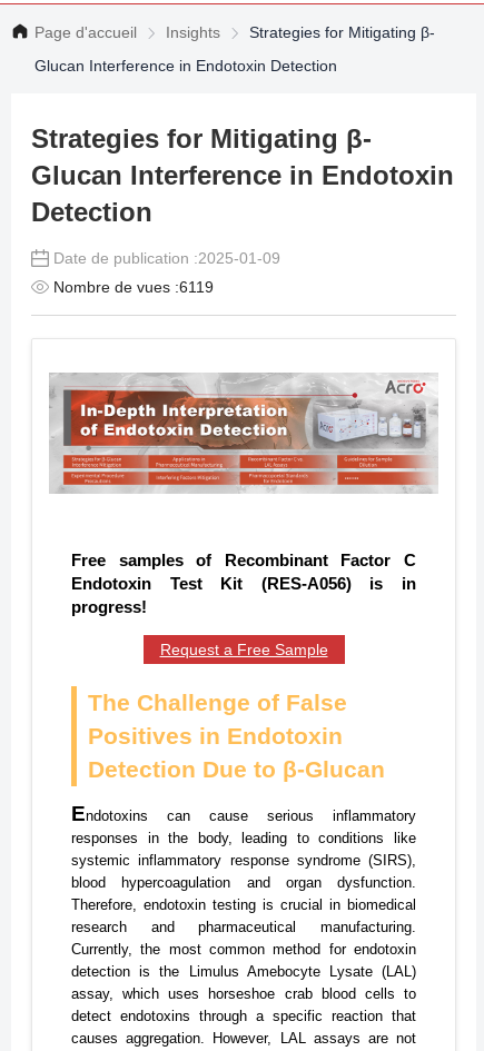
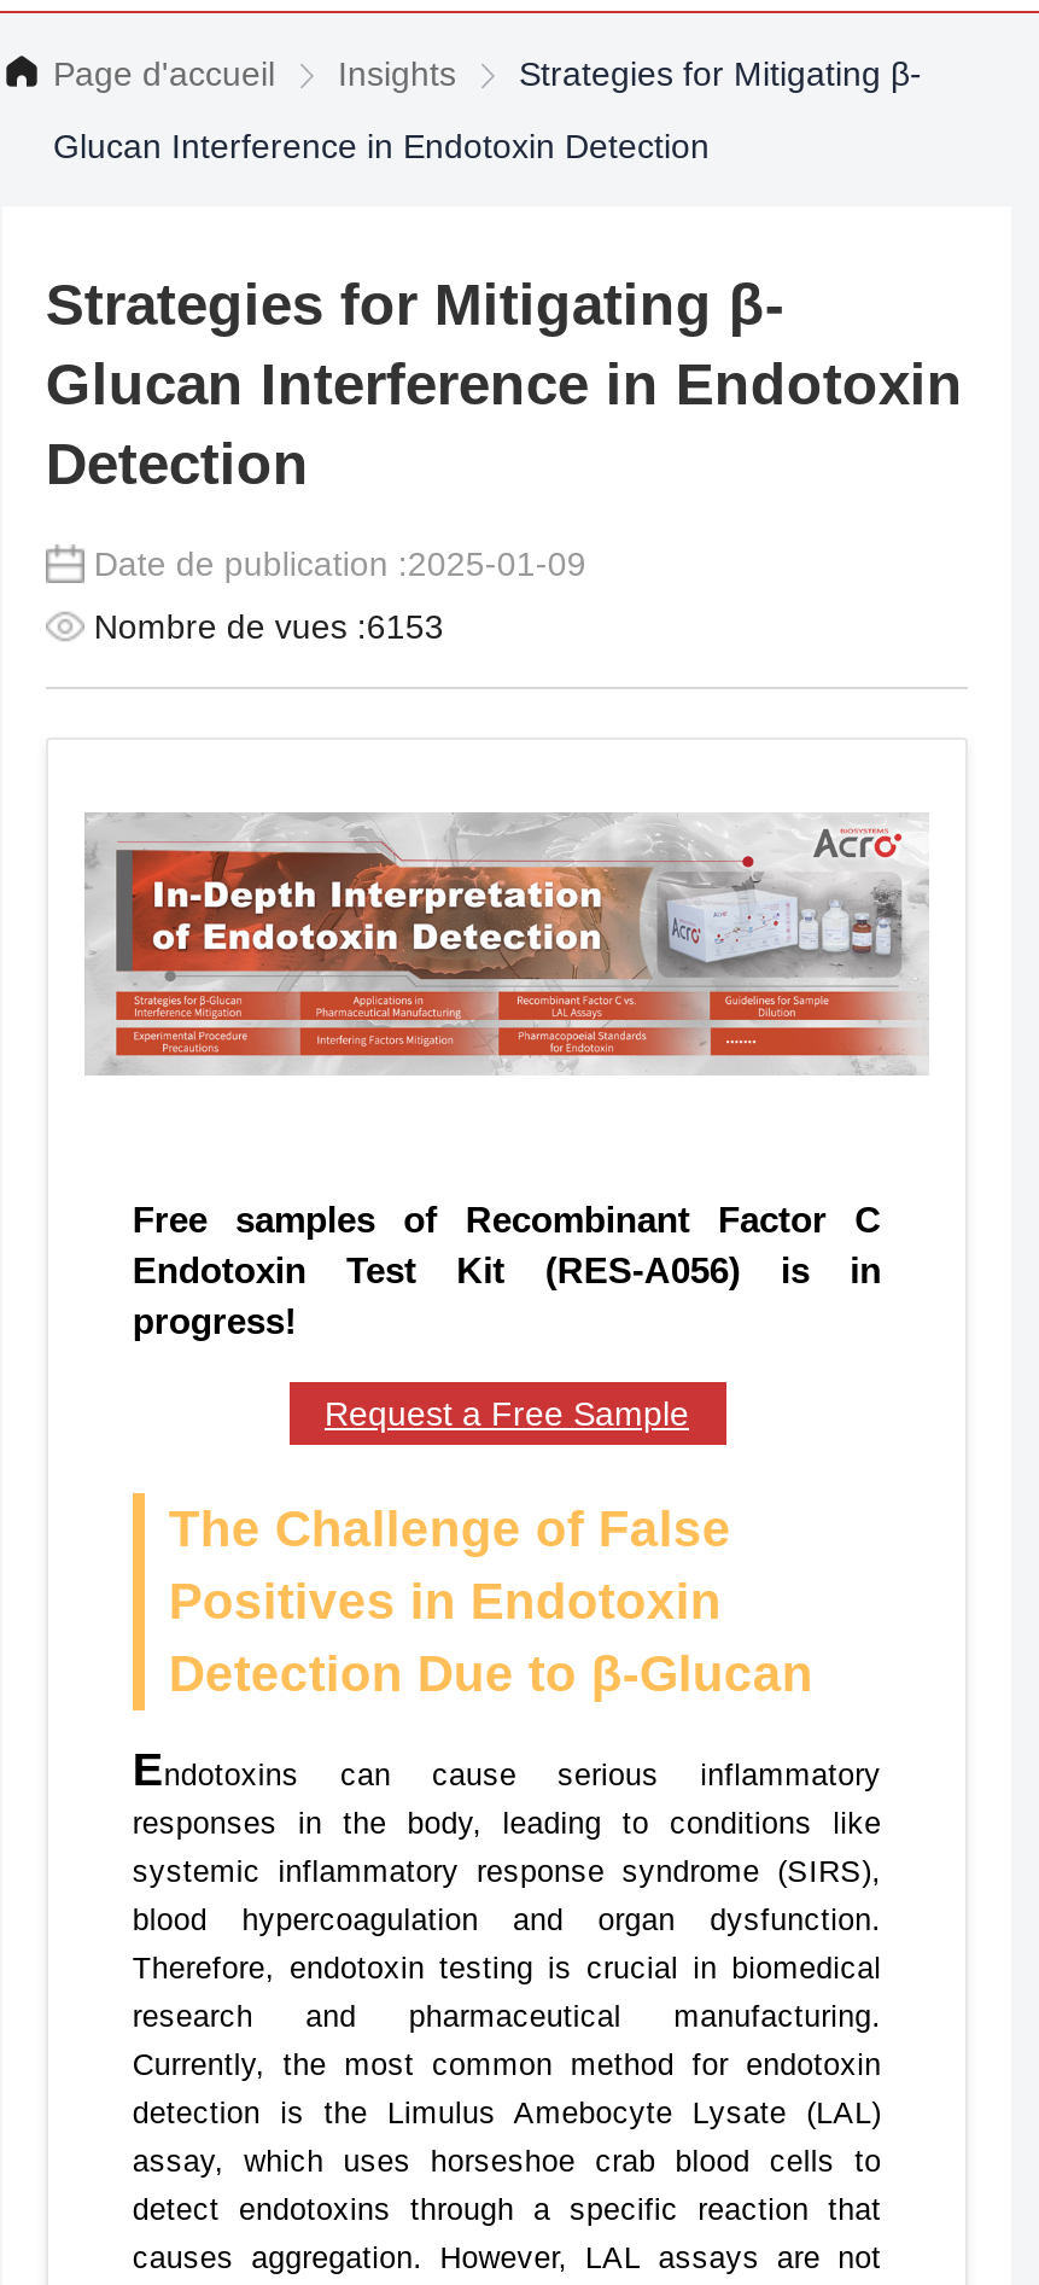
- Nombre de vues :6119
+ Nombre de vues :6153
